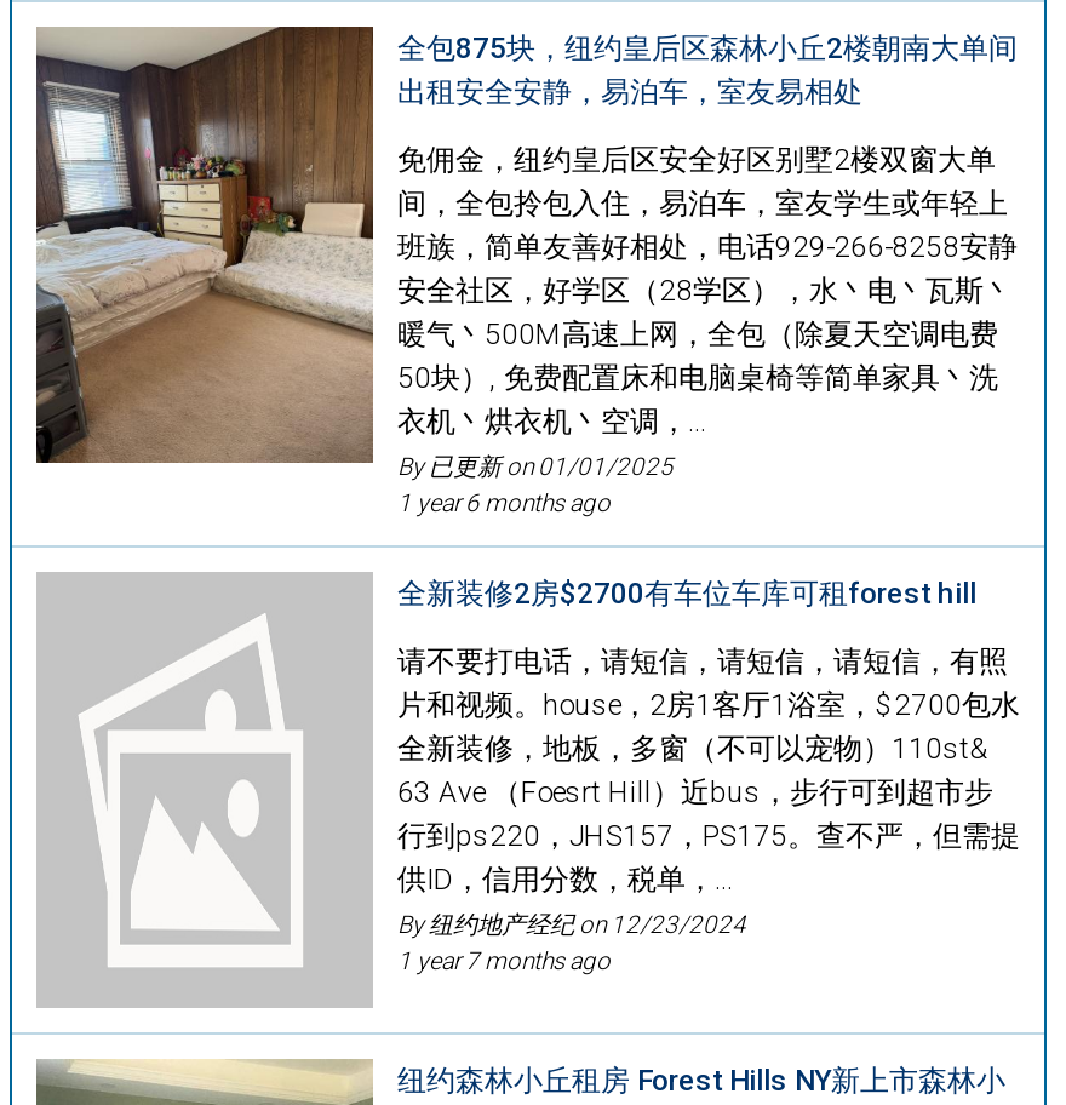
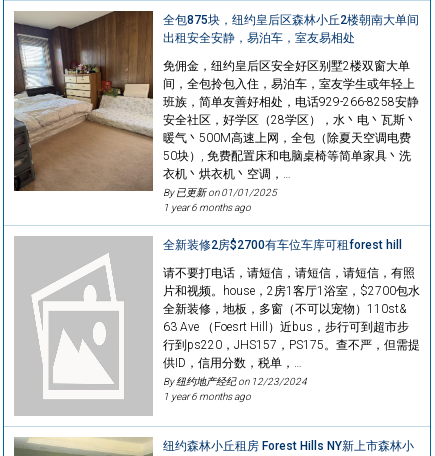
- 1 year 7 months ago
+ 1 year 6 months ago
